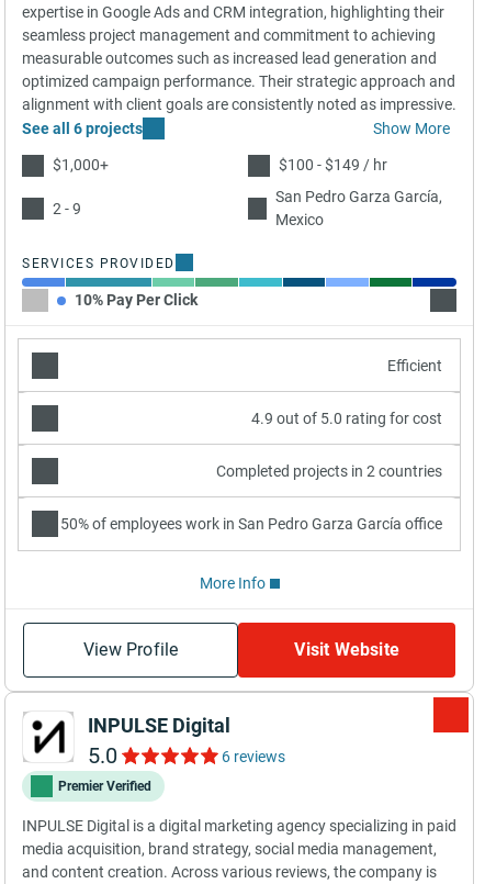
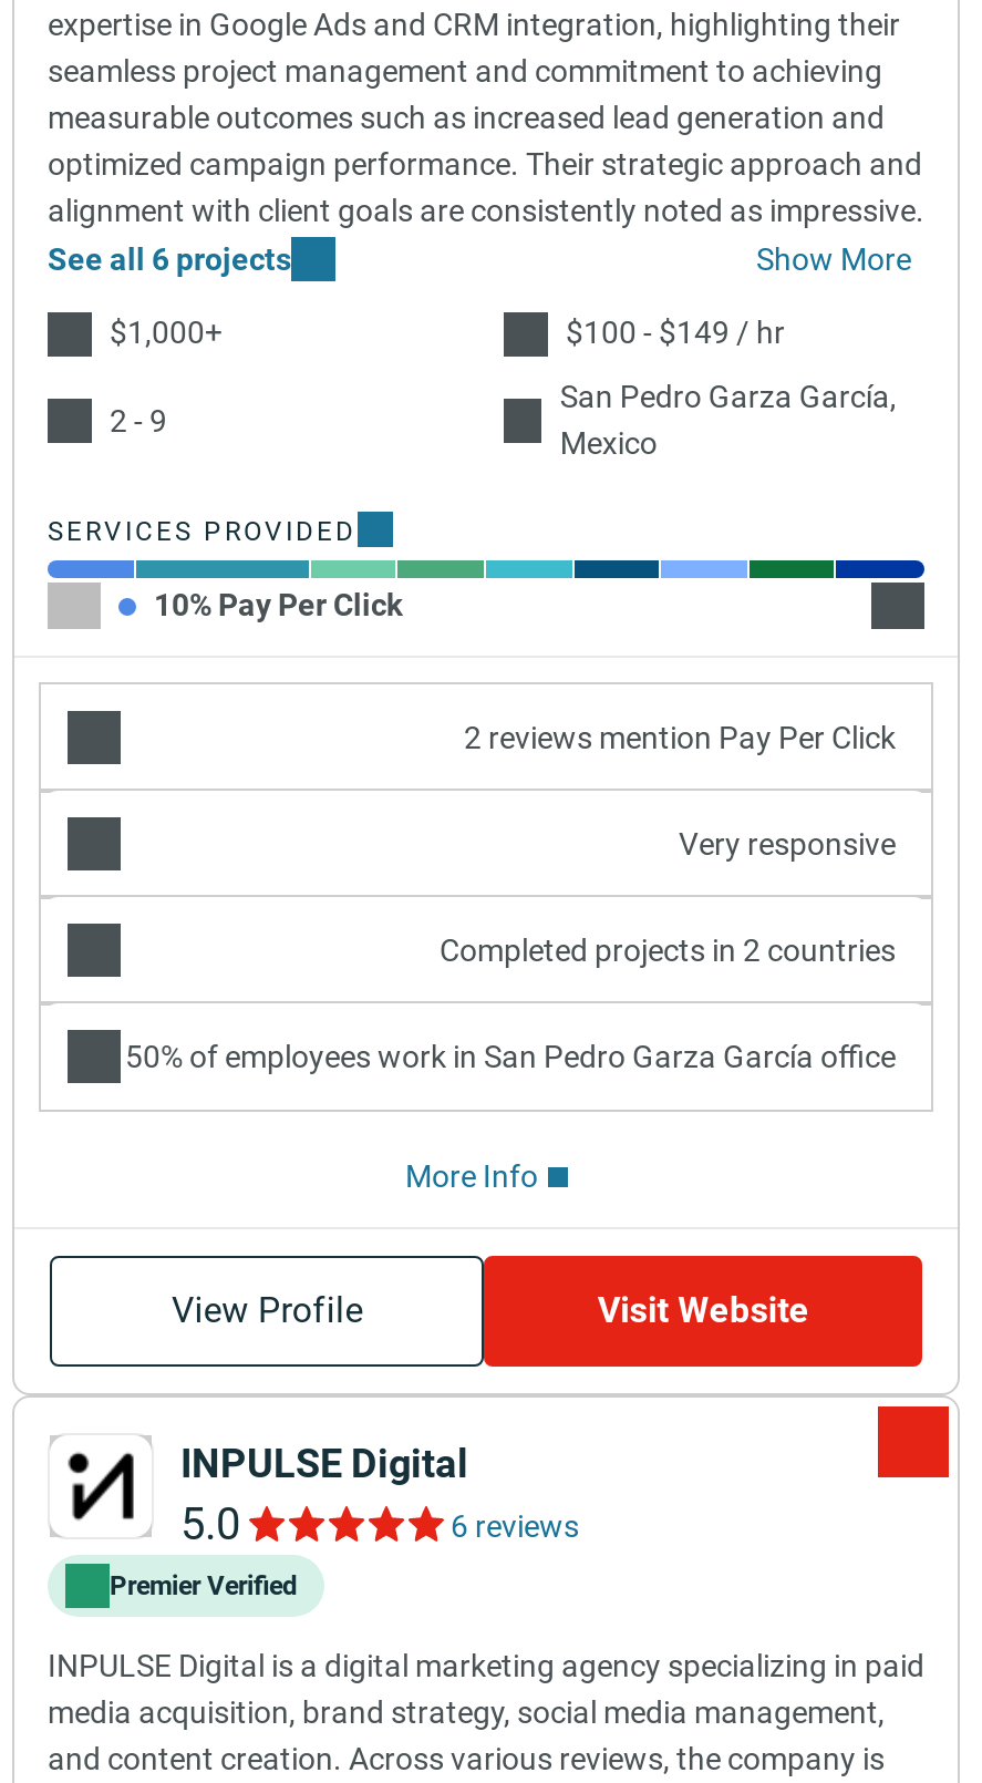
- Efficient
+ 2 reviews mention Pay Per Click

- 4.9 out of 5.0 rating for cost
+ Very responsive
